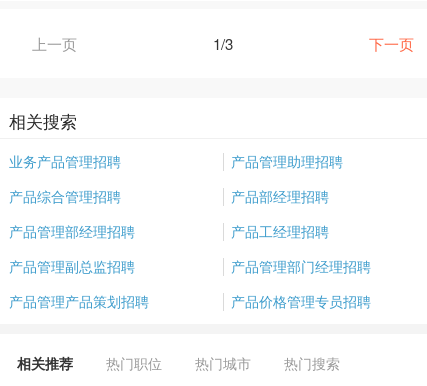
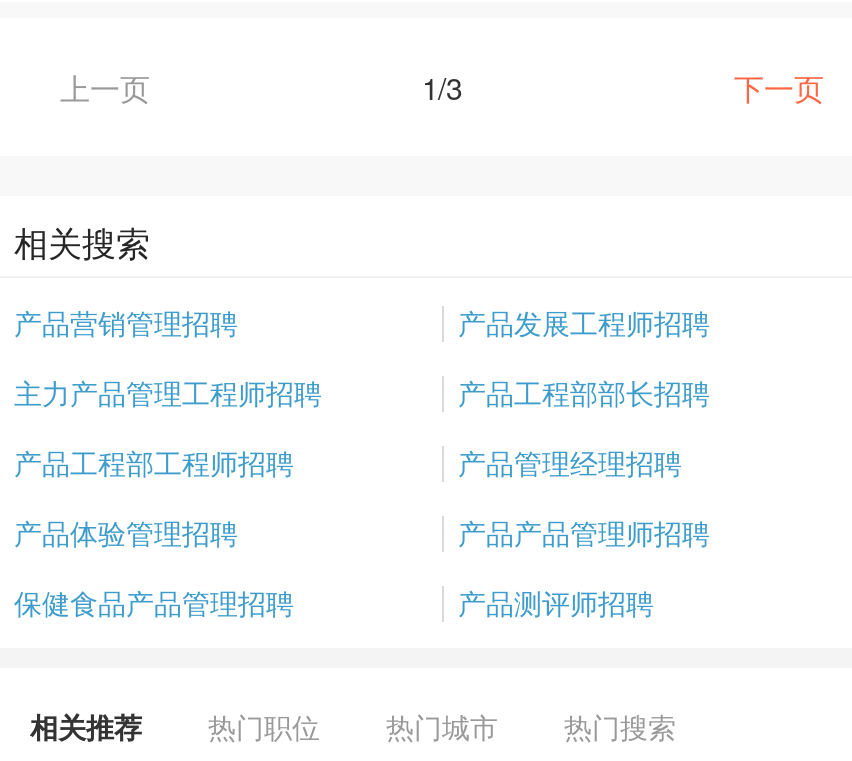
- 业务产品管理招聘
- 产品管理助理招聘
+ 产品营销管理招聘
+ 产品发展工程师招聘

- 产品综合管理招聘
- 产品部经理招聘
+ 主力产品管理工程师招聘
+ 产品工程部部长招聘

- 产品管理部经理招聘
- 产品工经理招聘
+ 产品工程部工程师招聘
+ 产品管理经理招聘

- 产品管理副总监招聘
- 产品管理部门经理招聘
+ 产品体验管理招聘
+ 产品产品管理师招聘

- 产品管理产品策划招聘
- 产品价格管理专员招聘
+ 保健食品产品管理招聘
+ 产品测评师招聘
